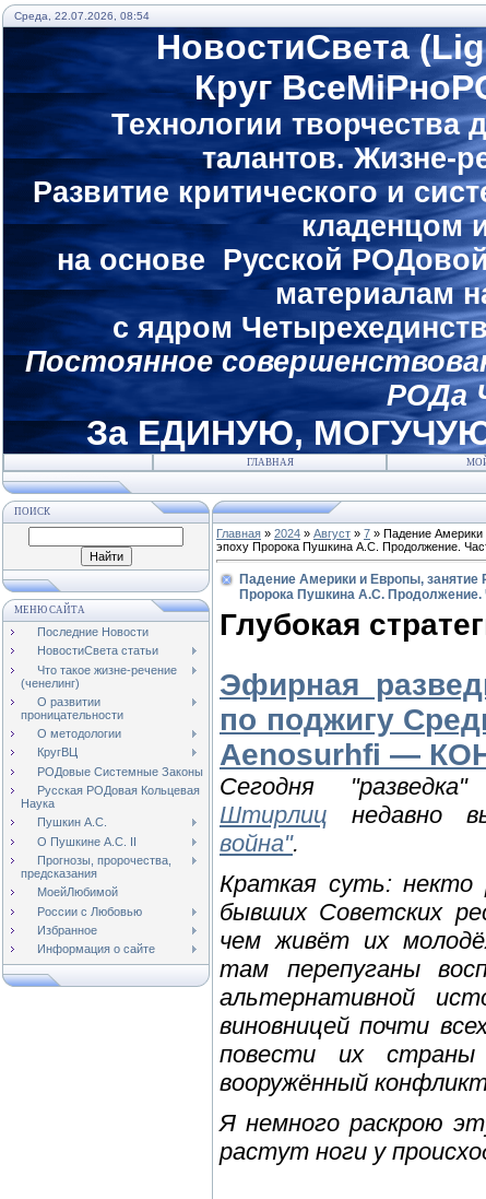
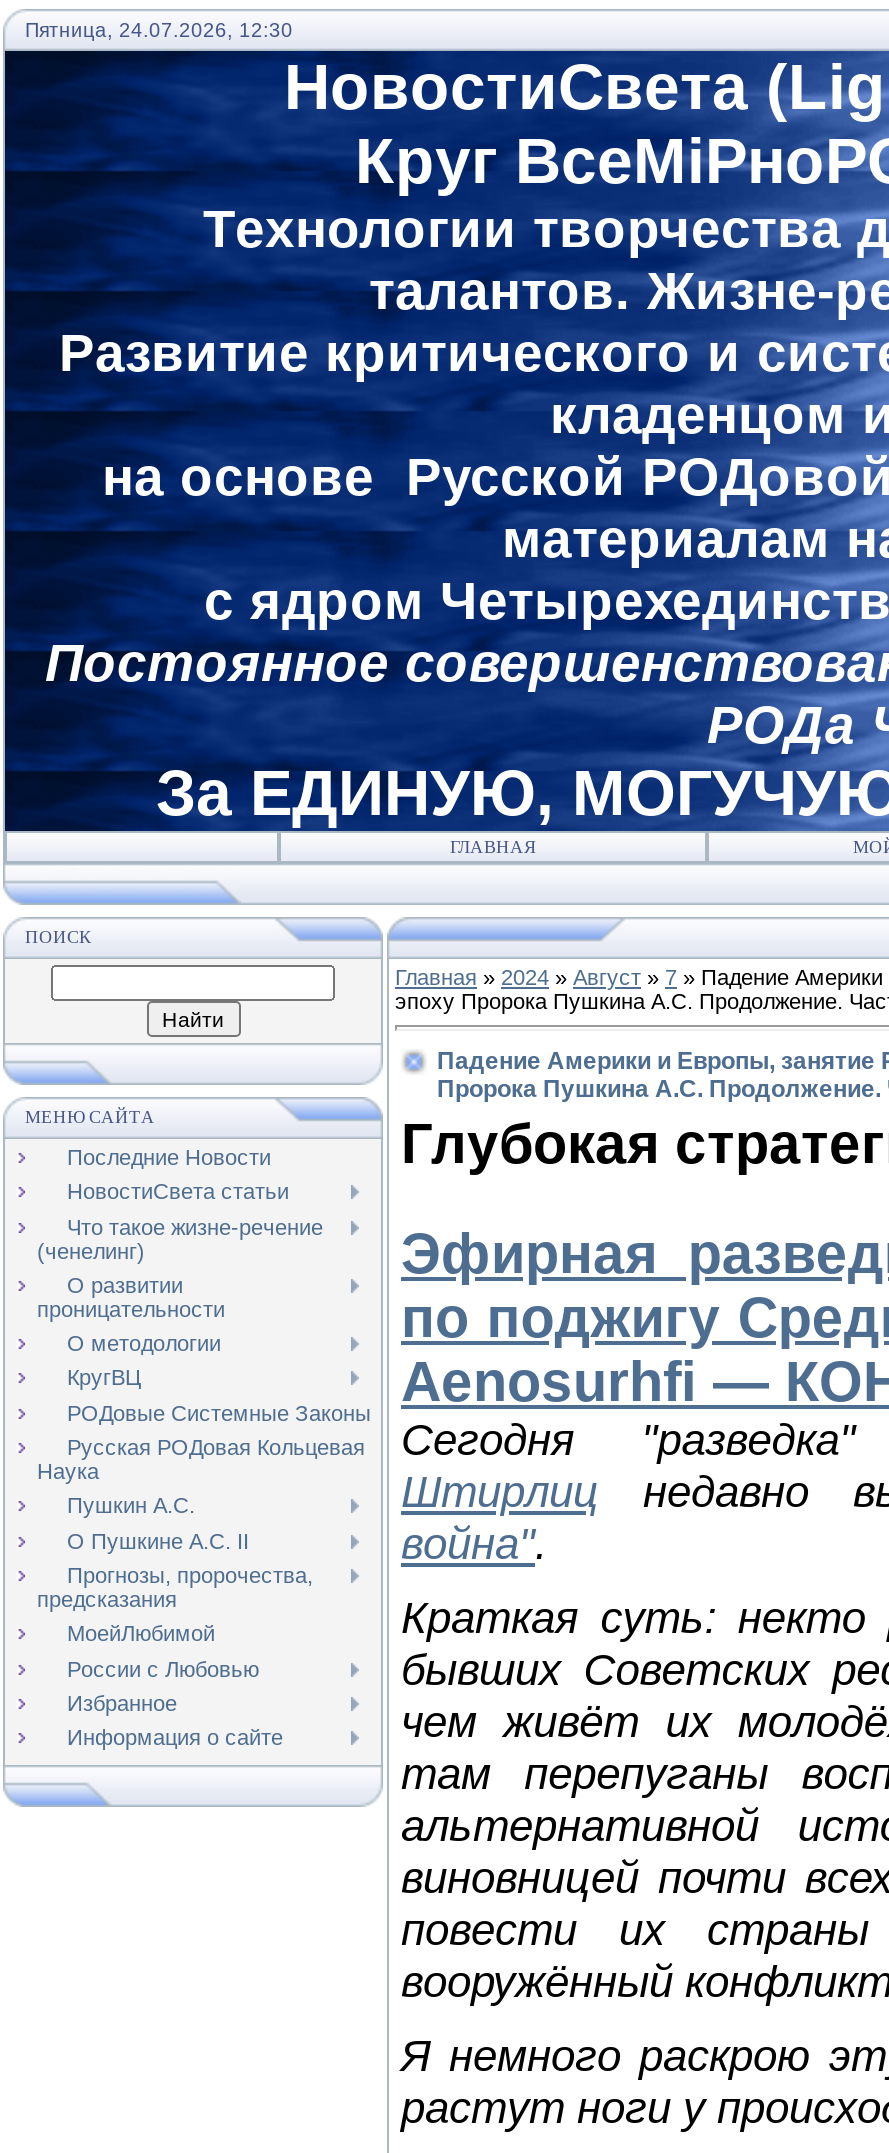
- Среда, 22.07.2026, 08:54
+ Пятница, 24.07.2026, 12:30
